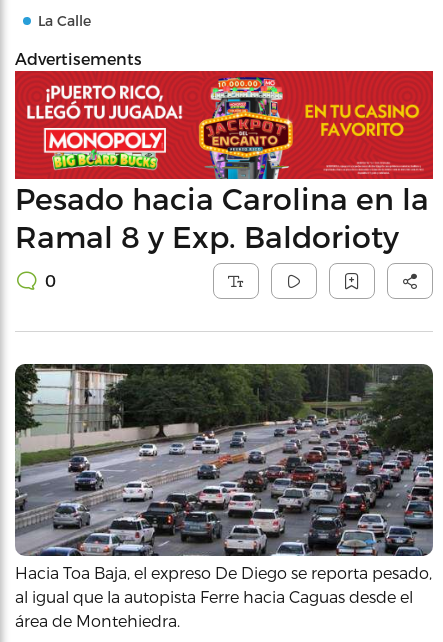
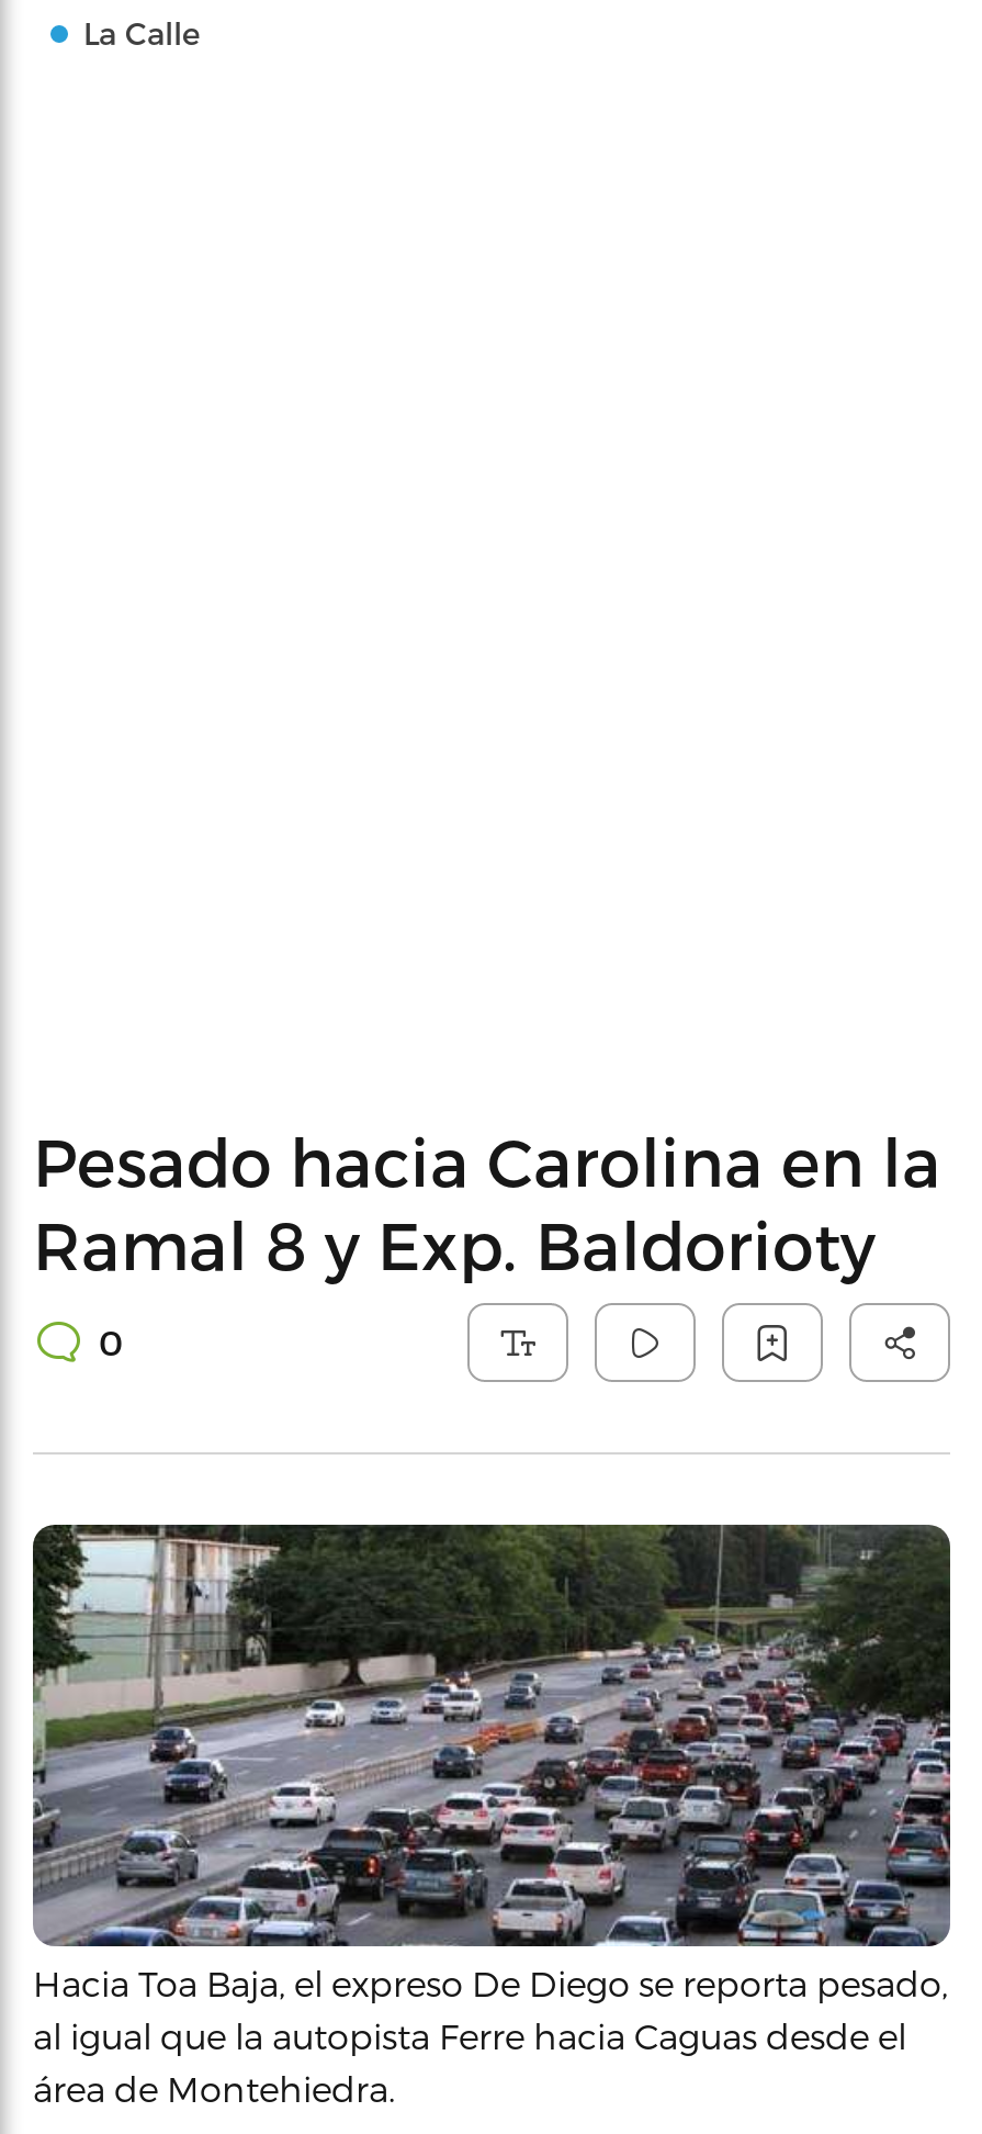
- Advertisements

- [image]
